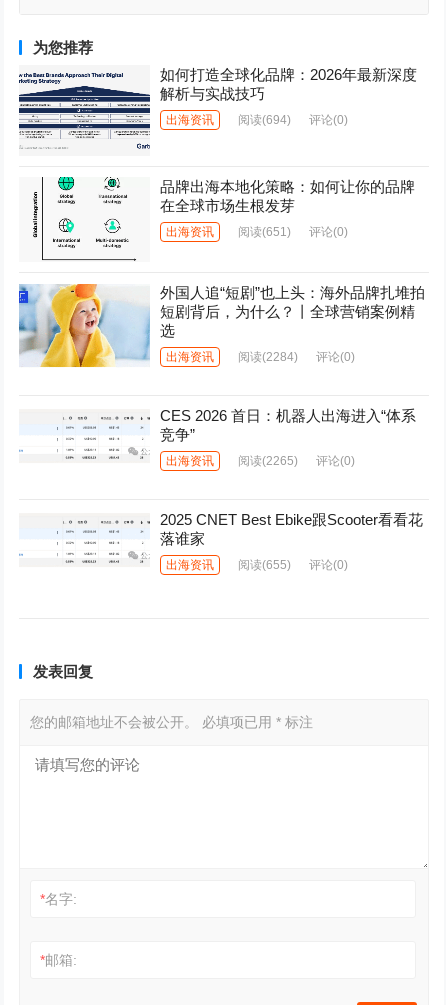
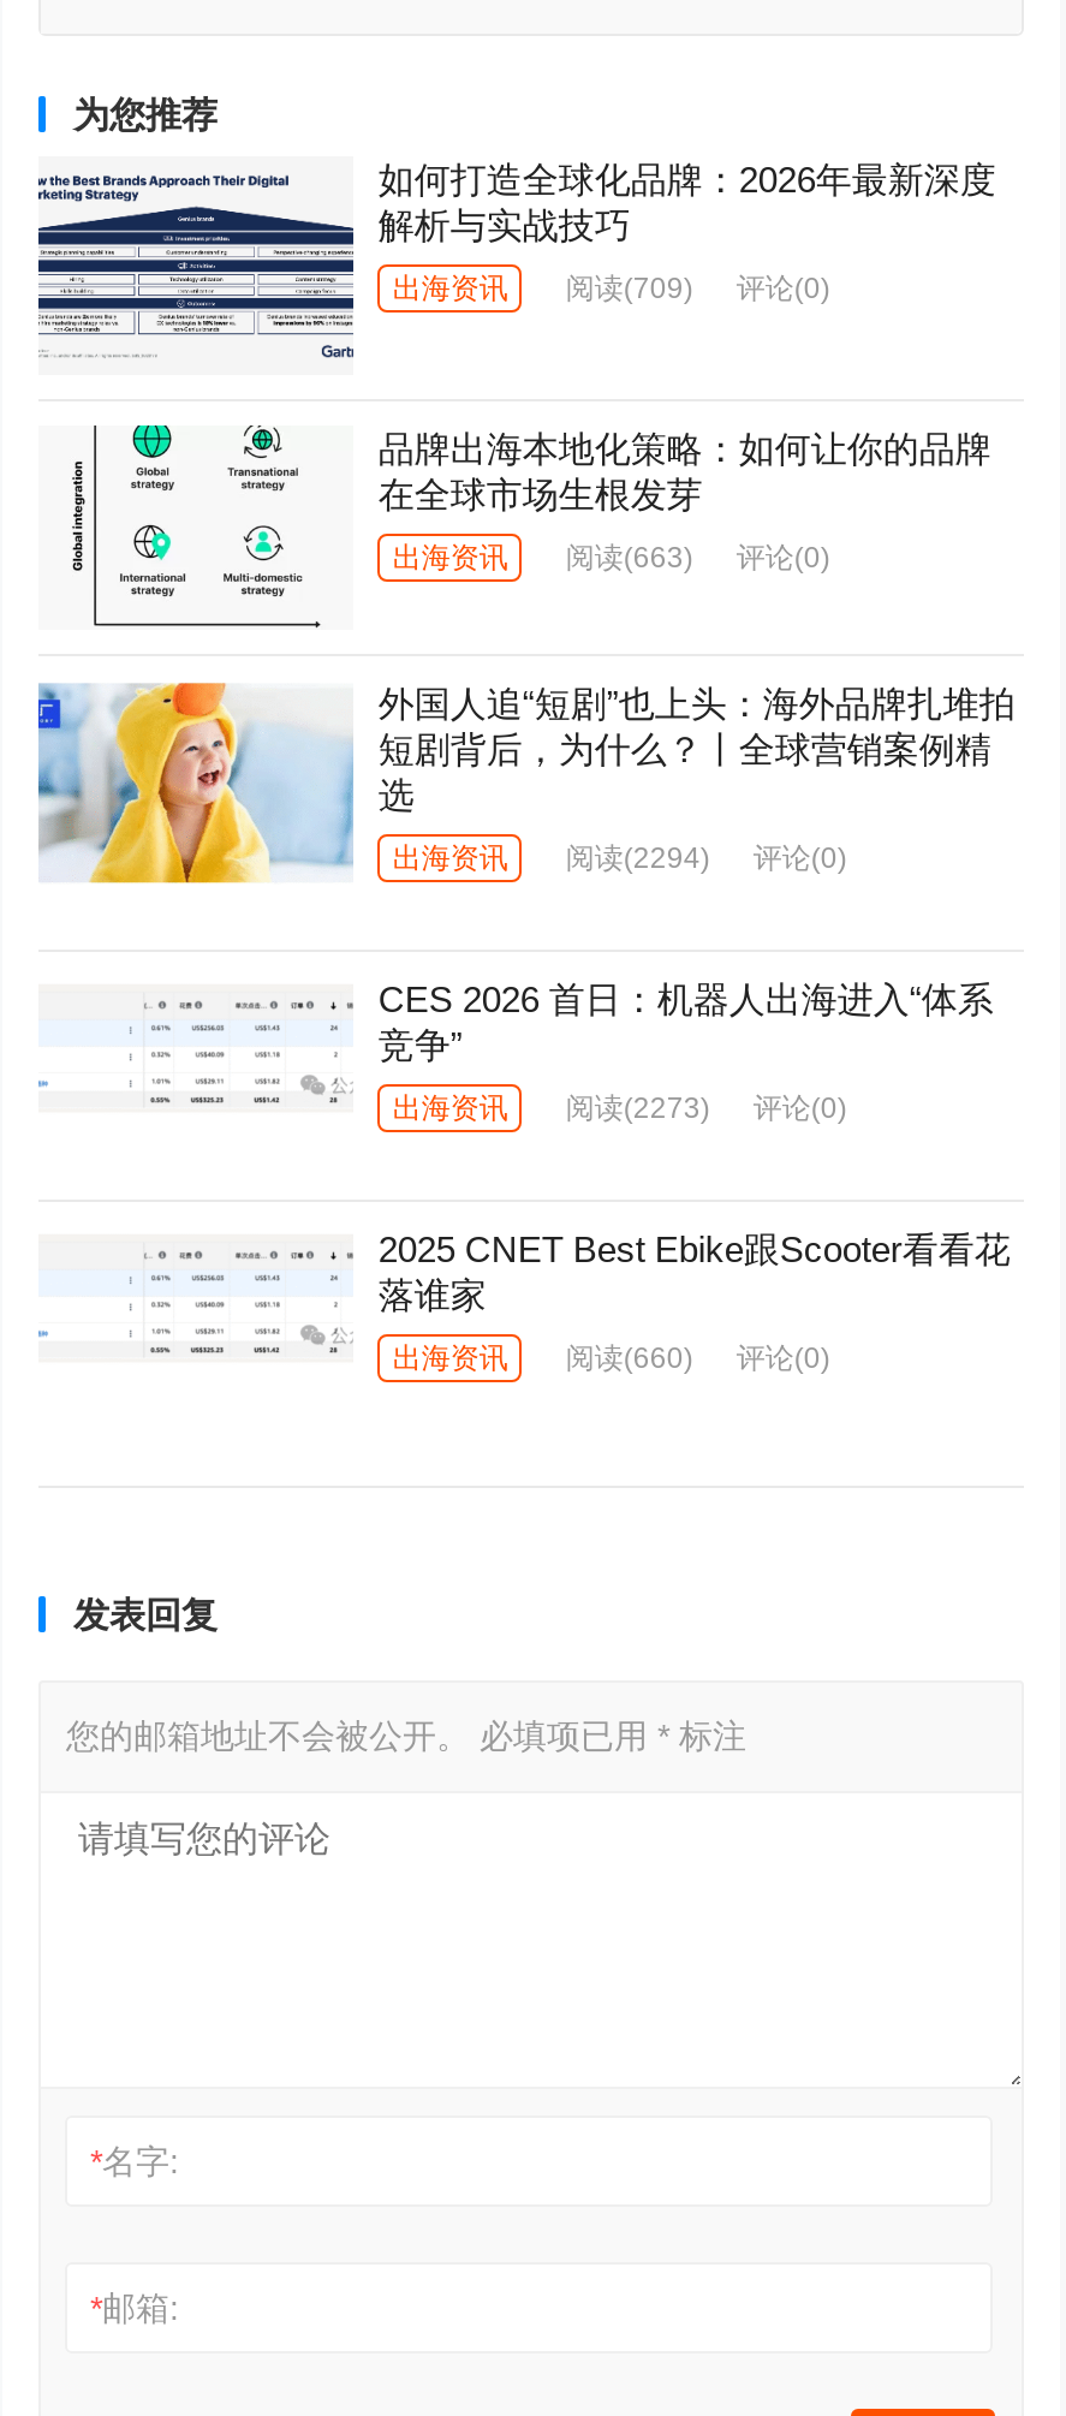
- 出海资讯 阅读(694) 评论(0)
+ 出海资讯 阅读(709) 评论(0)

- 出海资讯 阅读(651) 评论(0)
+ 出海资讯 阅读(663) 评论(0)

- 出海资讯 阅读(2284) 评论(0)
+ 出海资讯 阅读(2294) 评论(0)

- 出海资讯 阅读(2265) 评论(0)
+ 出海资讯 阅读(2273) 评论(0)

- 出海资讯 阅读(655) 评论(0)
+ 出海资讯 阅读(660) 评论(0)
